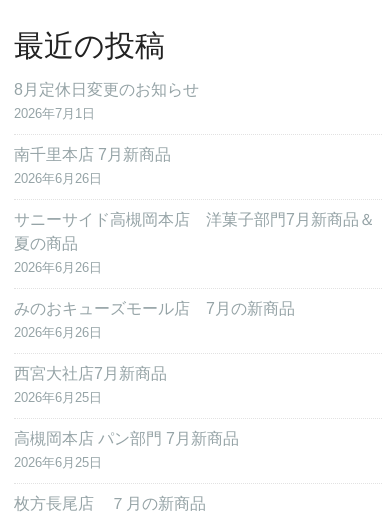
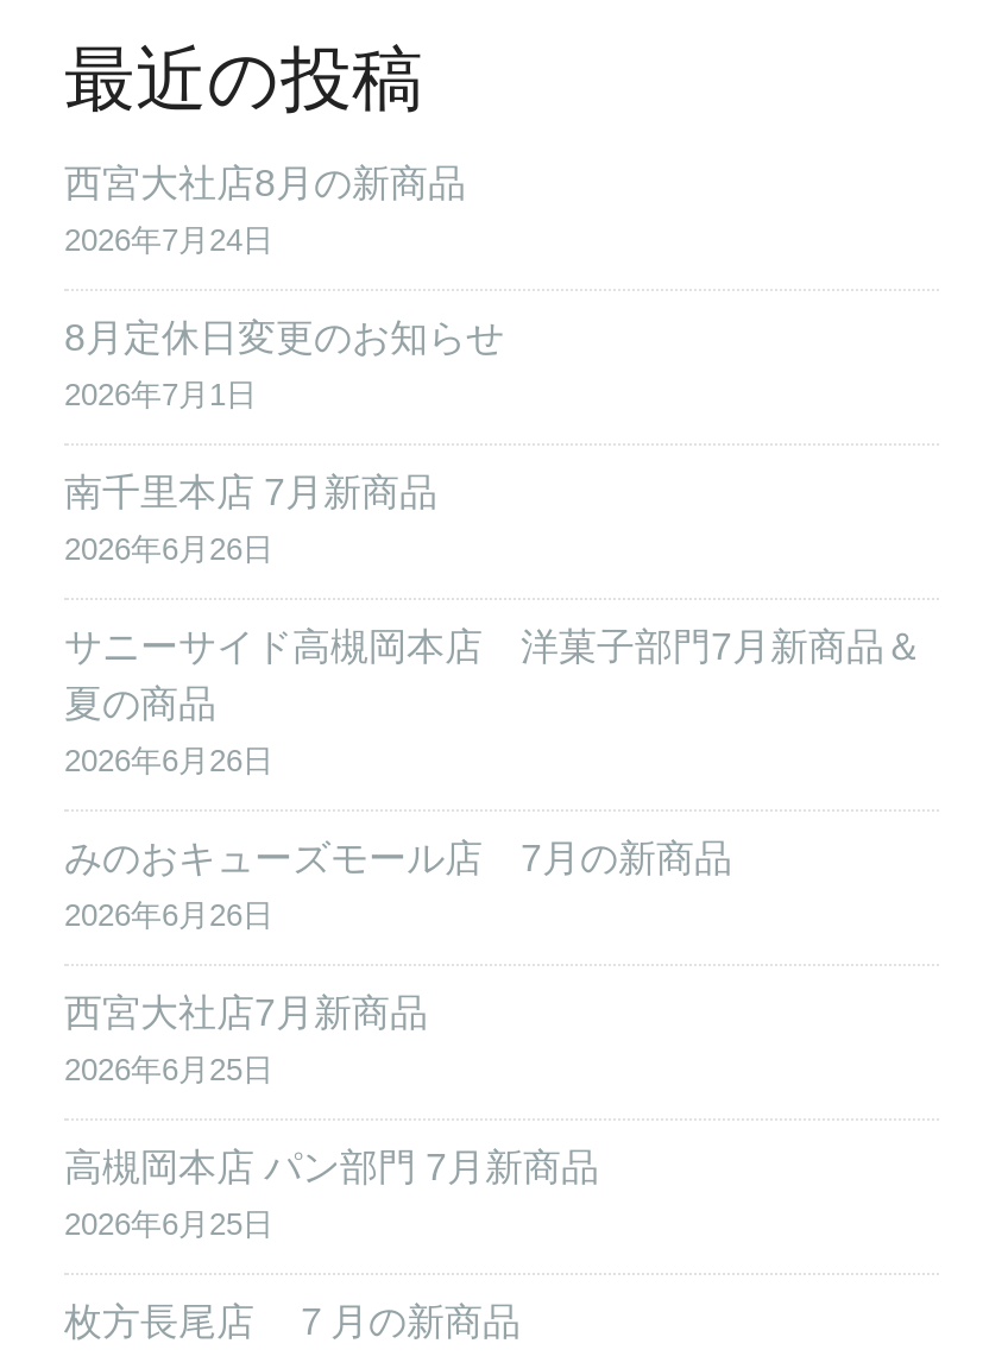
+ 西宮大社店8月の新商品
+ 2026年7月24日
